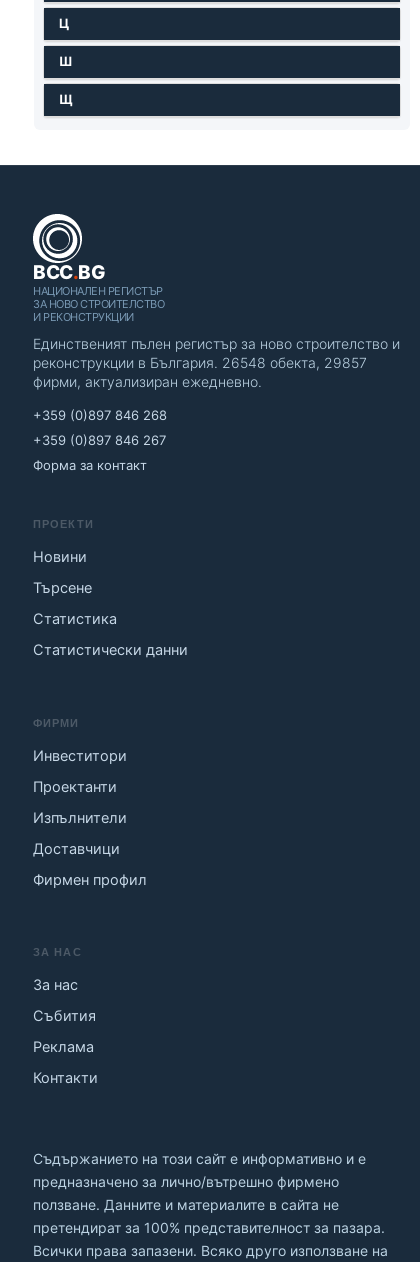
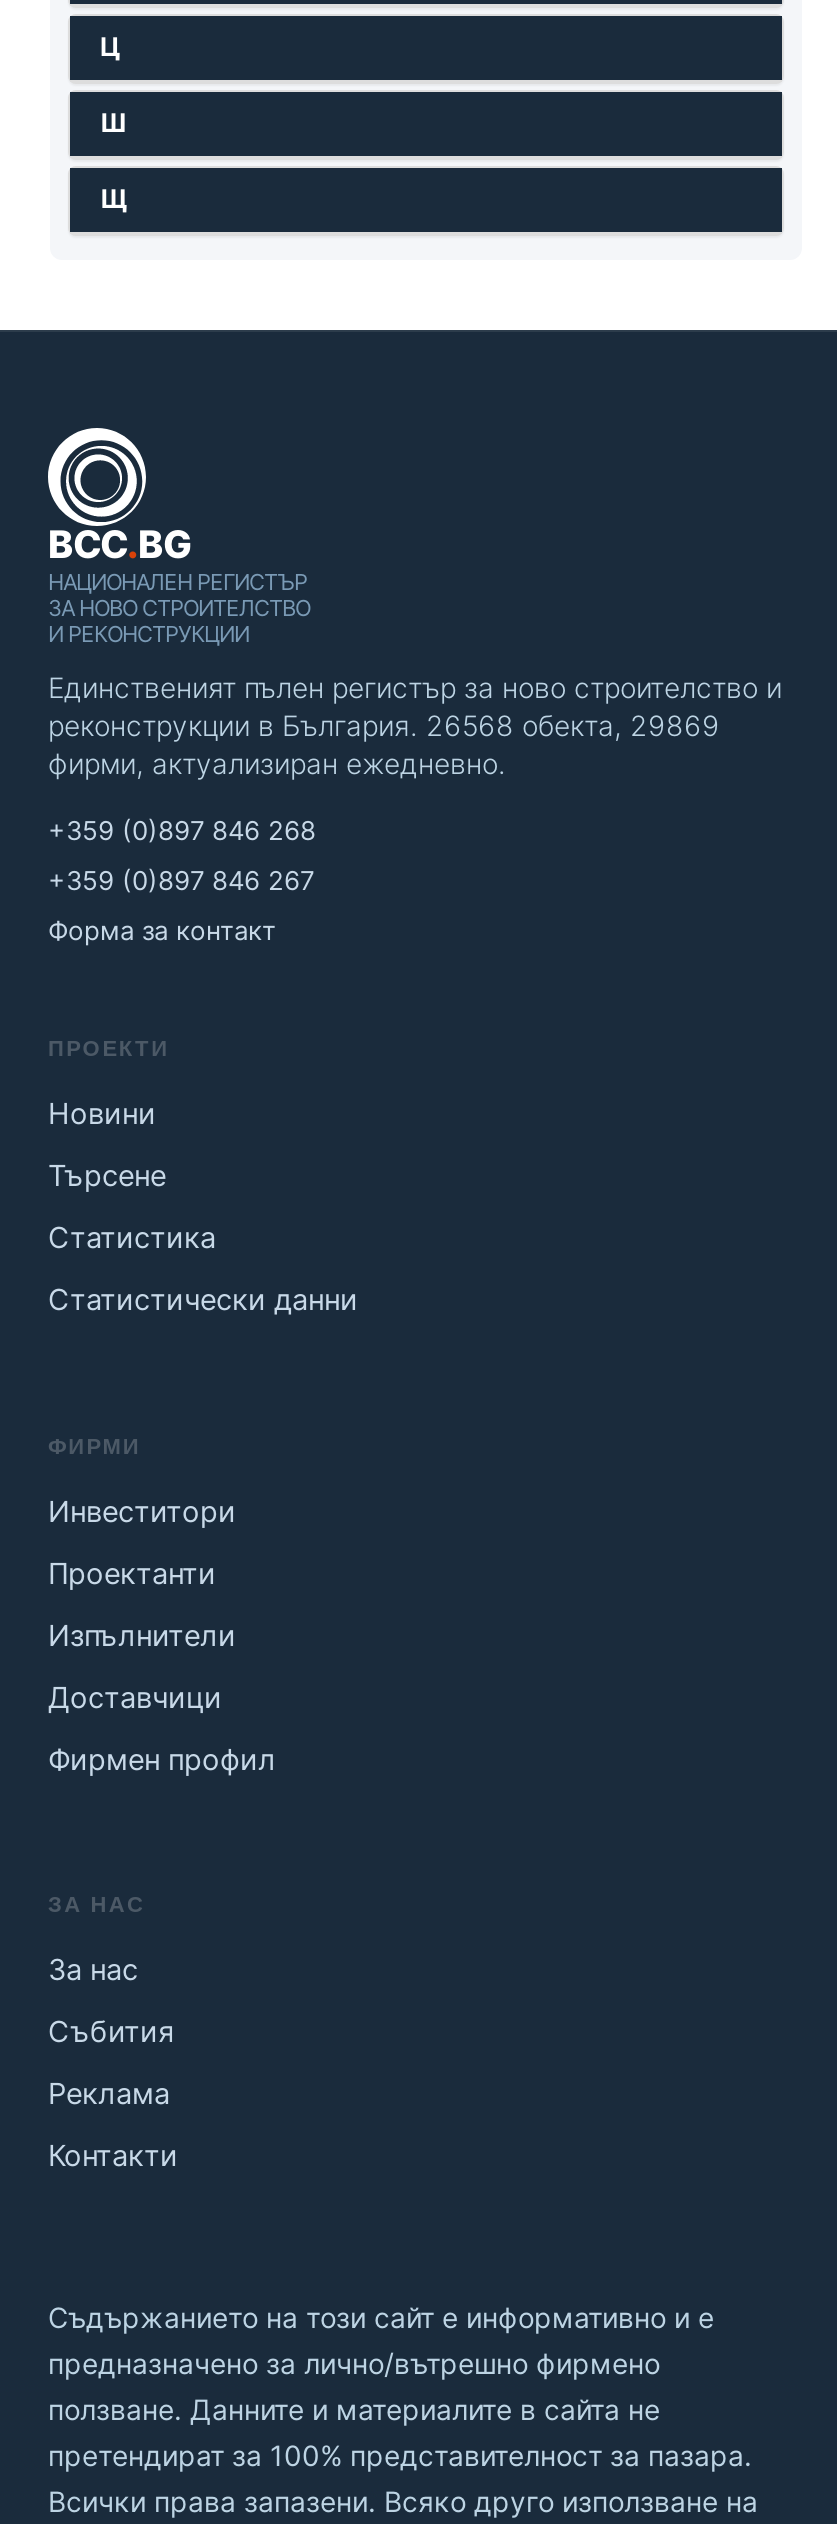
- реконструкции в България. 26548 обекта, 29857
+ реконструкции в България. 26568 обекта, 29869
